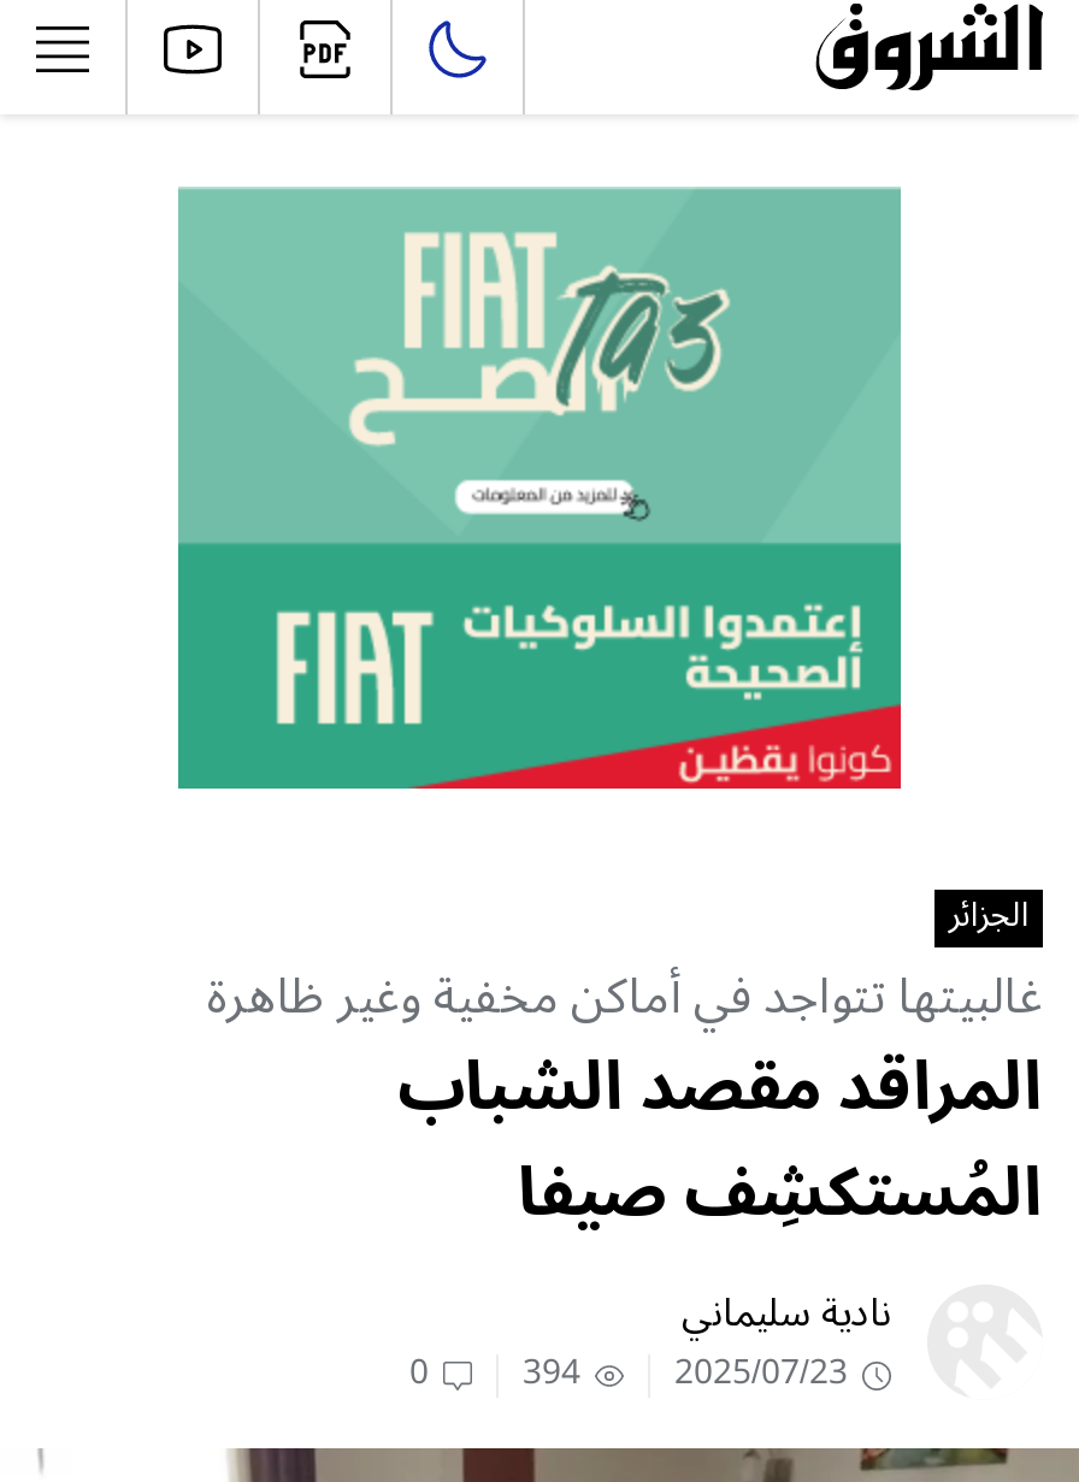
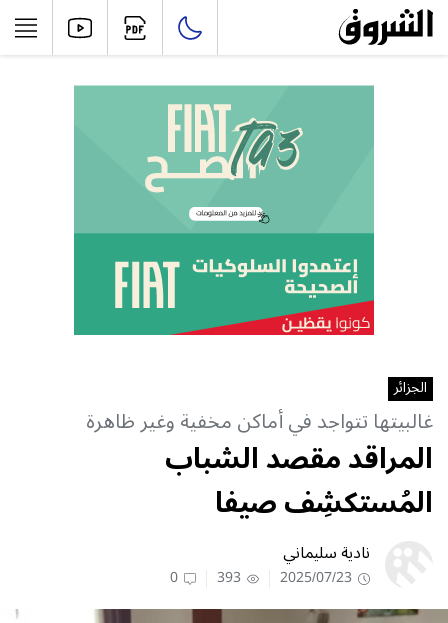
- 0 394 2025/07/23
+ 0 393 2025/07/23
